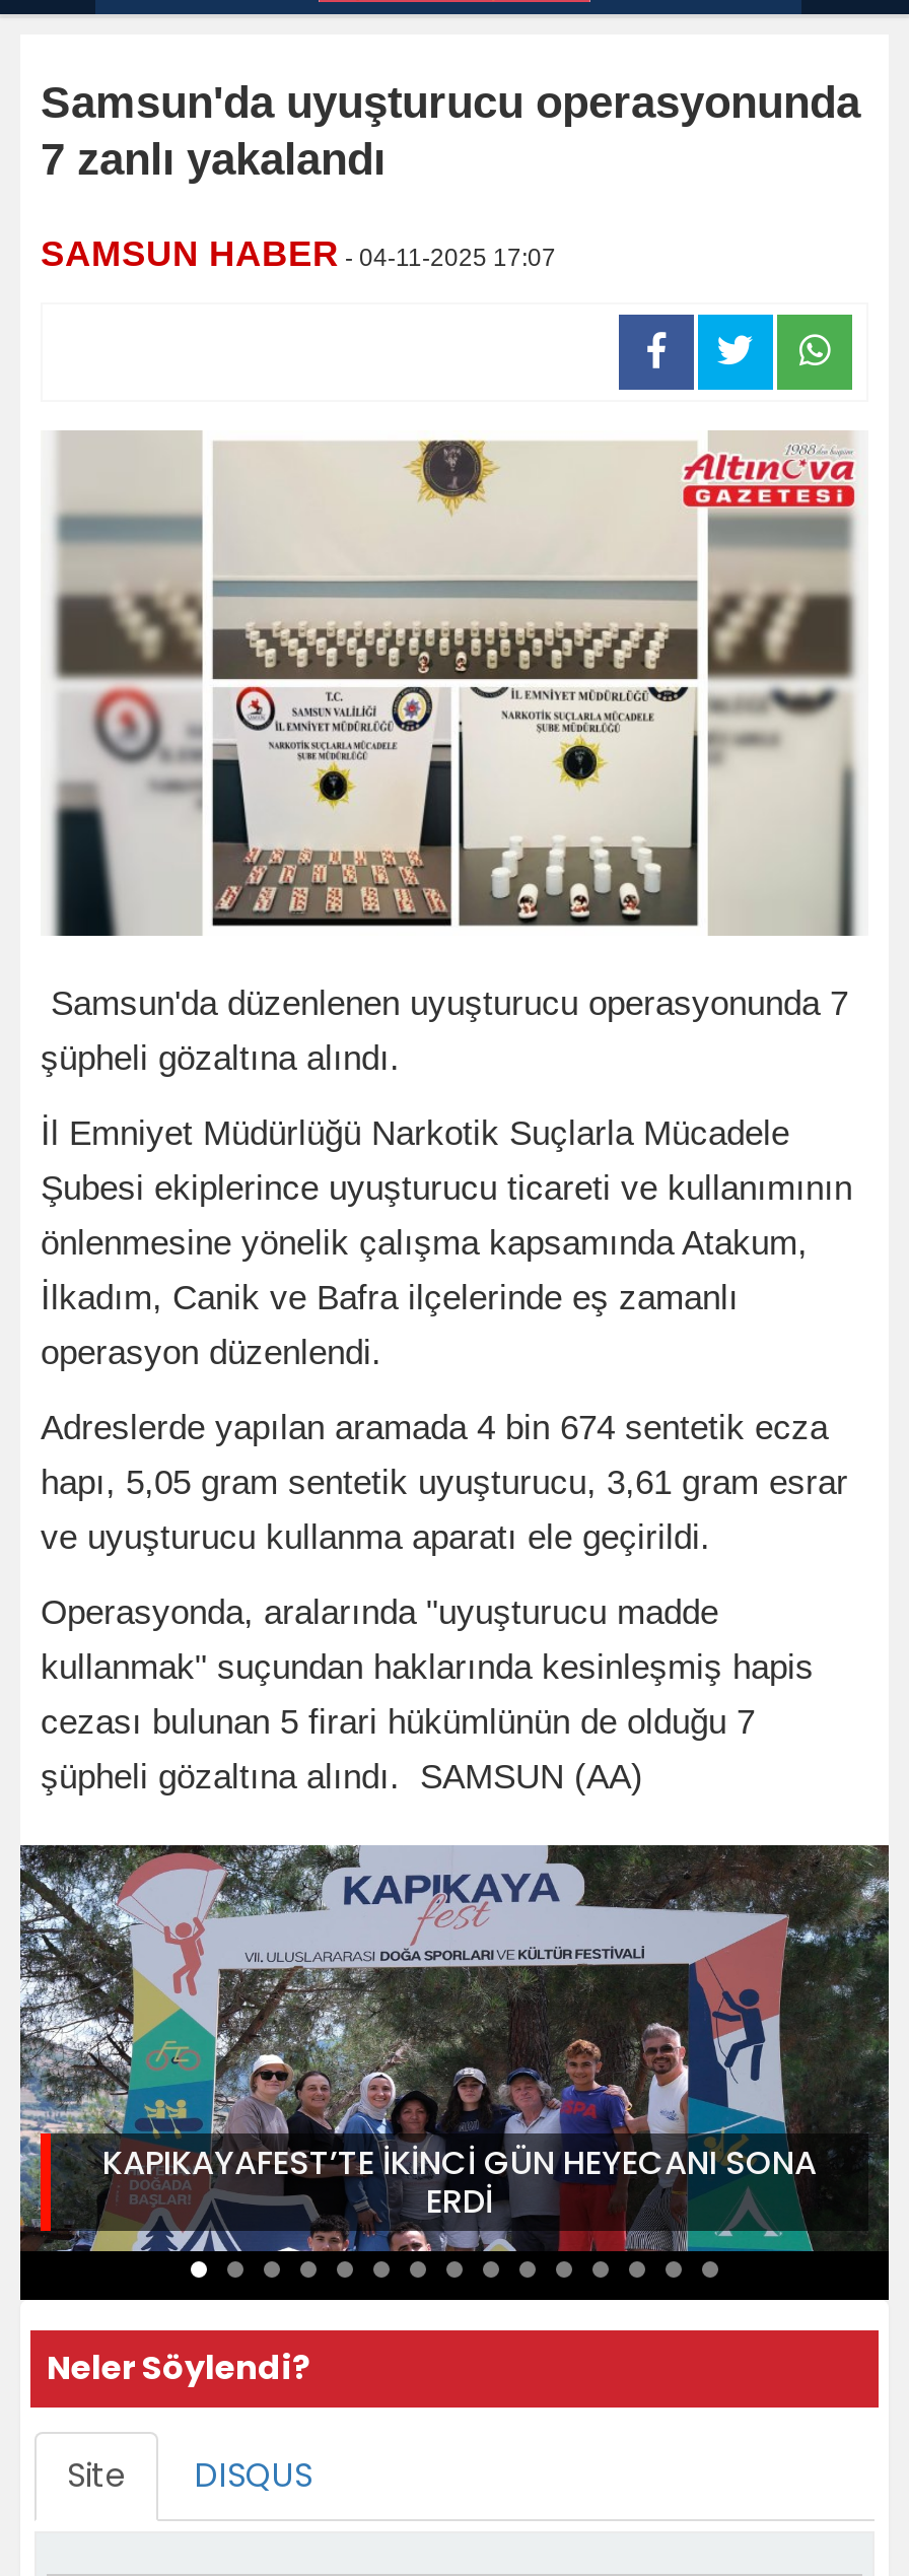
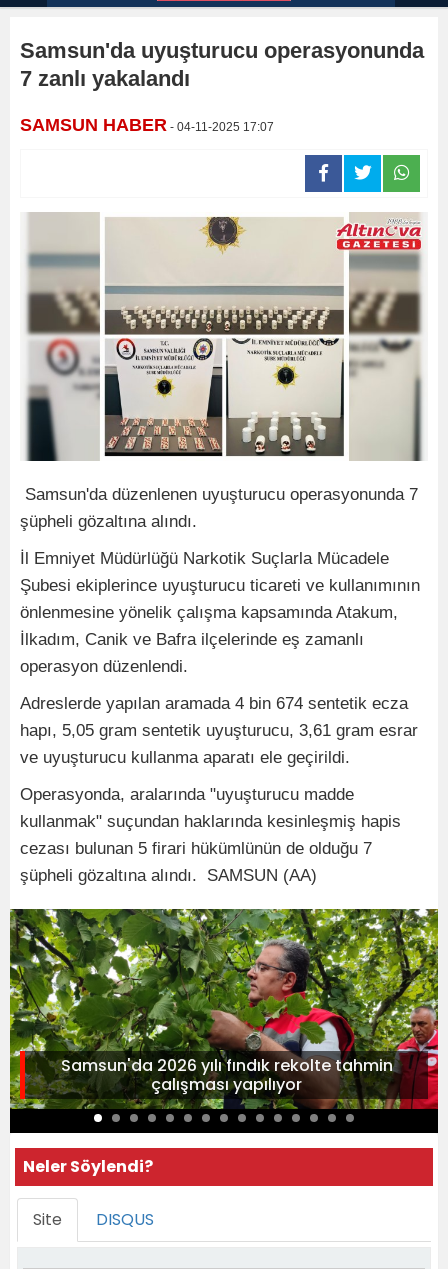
- [image]
- KAPIKAYAFEST’TE İKİNCİ GÜN HEYECANI SONA
- ERDİ
+ [image]
+ Samsun'da 2026 yılı fındık rekolte tahmin
+ çalışması yapılıyor
